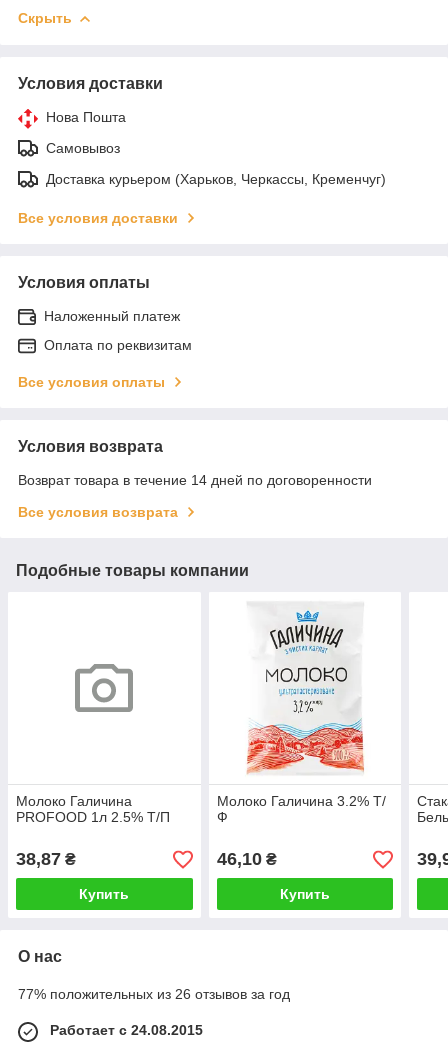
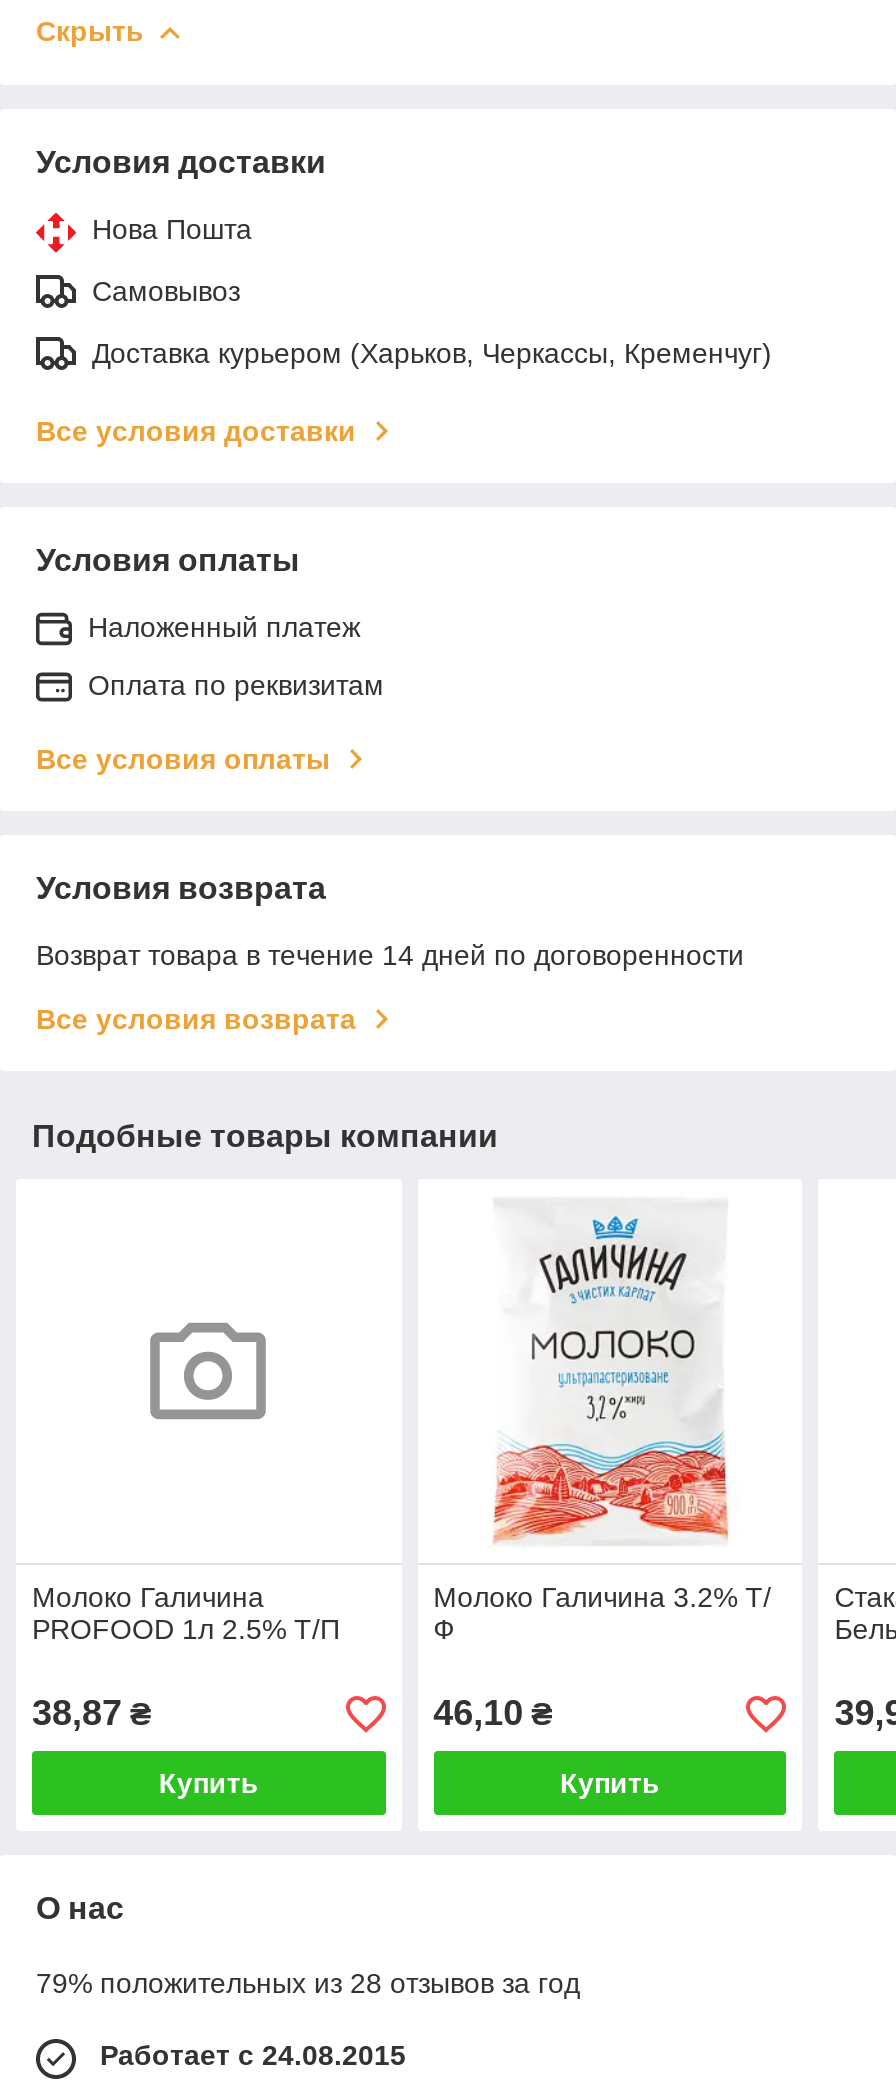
- 77% положительных из 26 отзывов за год
+ 79% положительных из 28 отзывов за год
